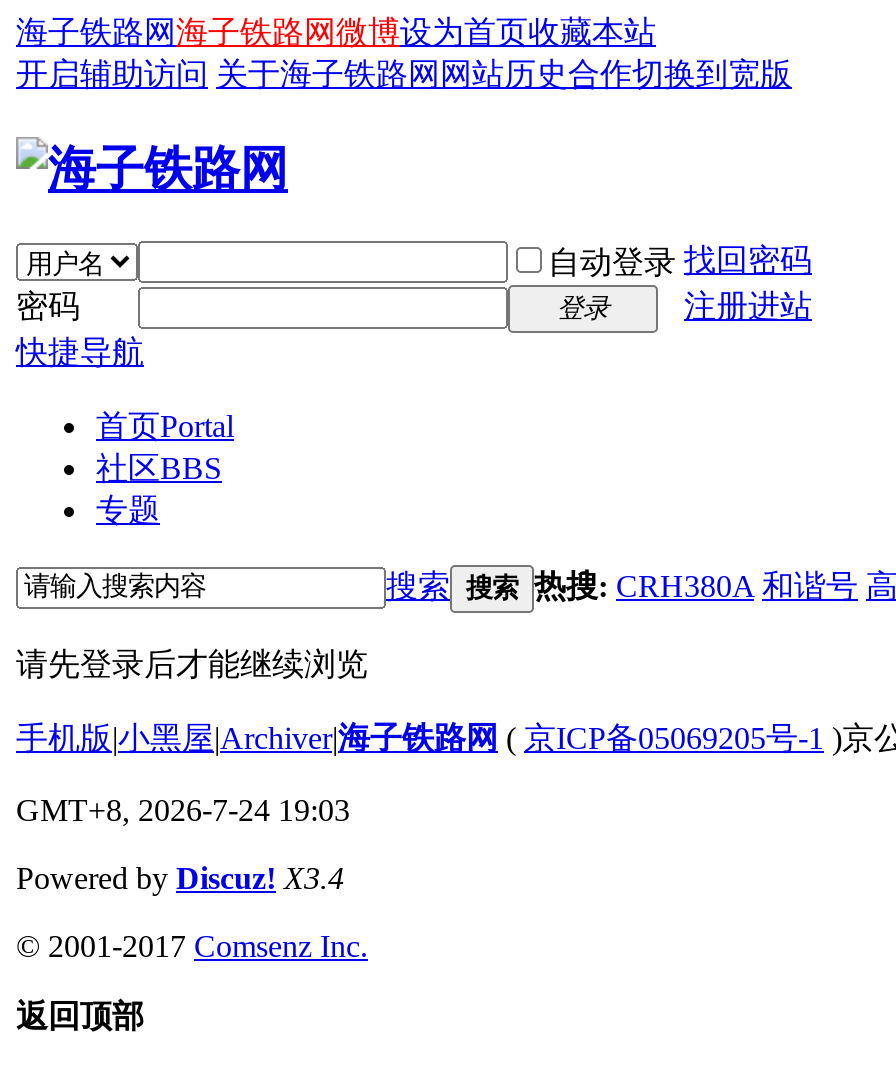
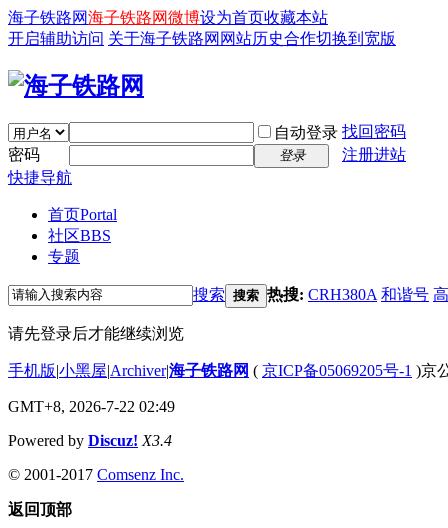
- GMT+8, 2026-7-24 19:03
+ GMT+8, 2026-7-22 02:49
